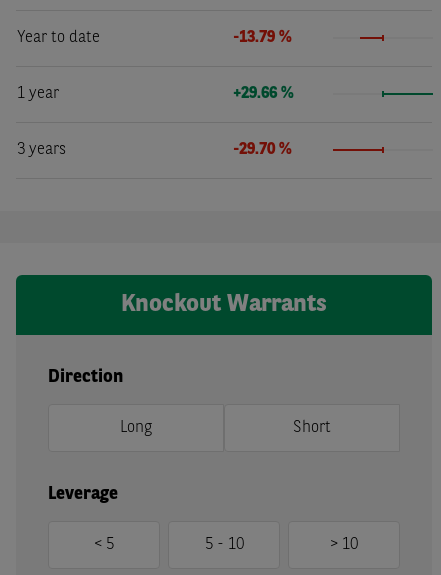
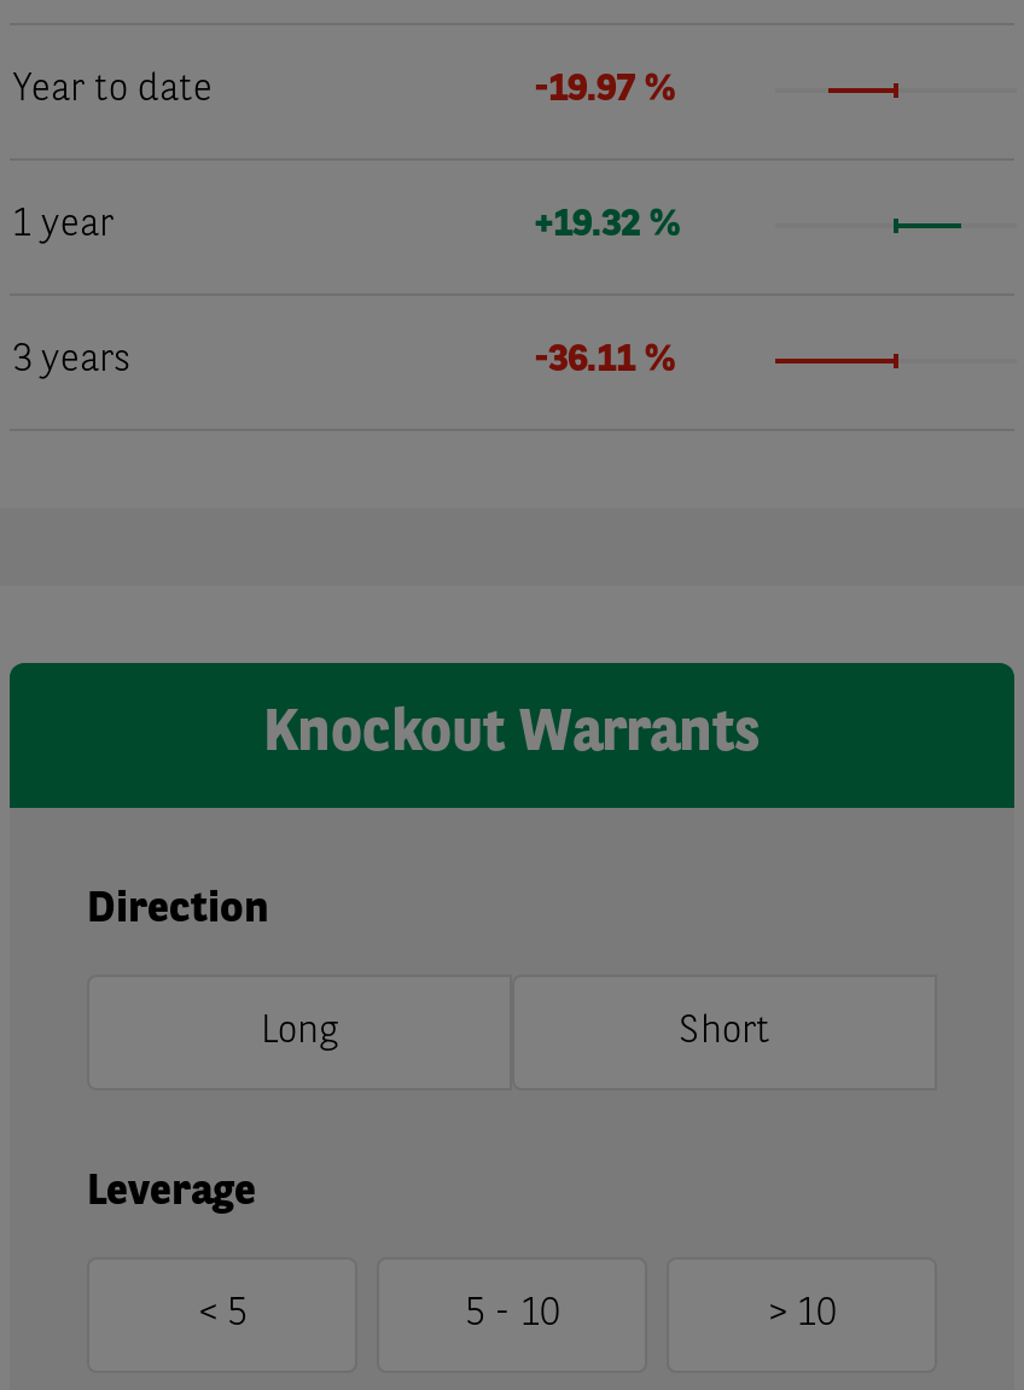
- -13.79 %
+ -19.97 %

- +29.66 %
+ +19.32 %

- -29.70 %
+ -36.11 %
